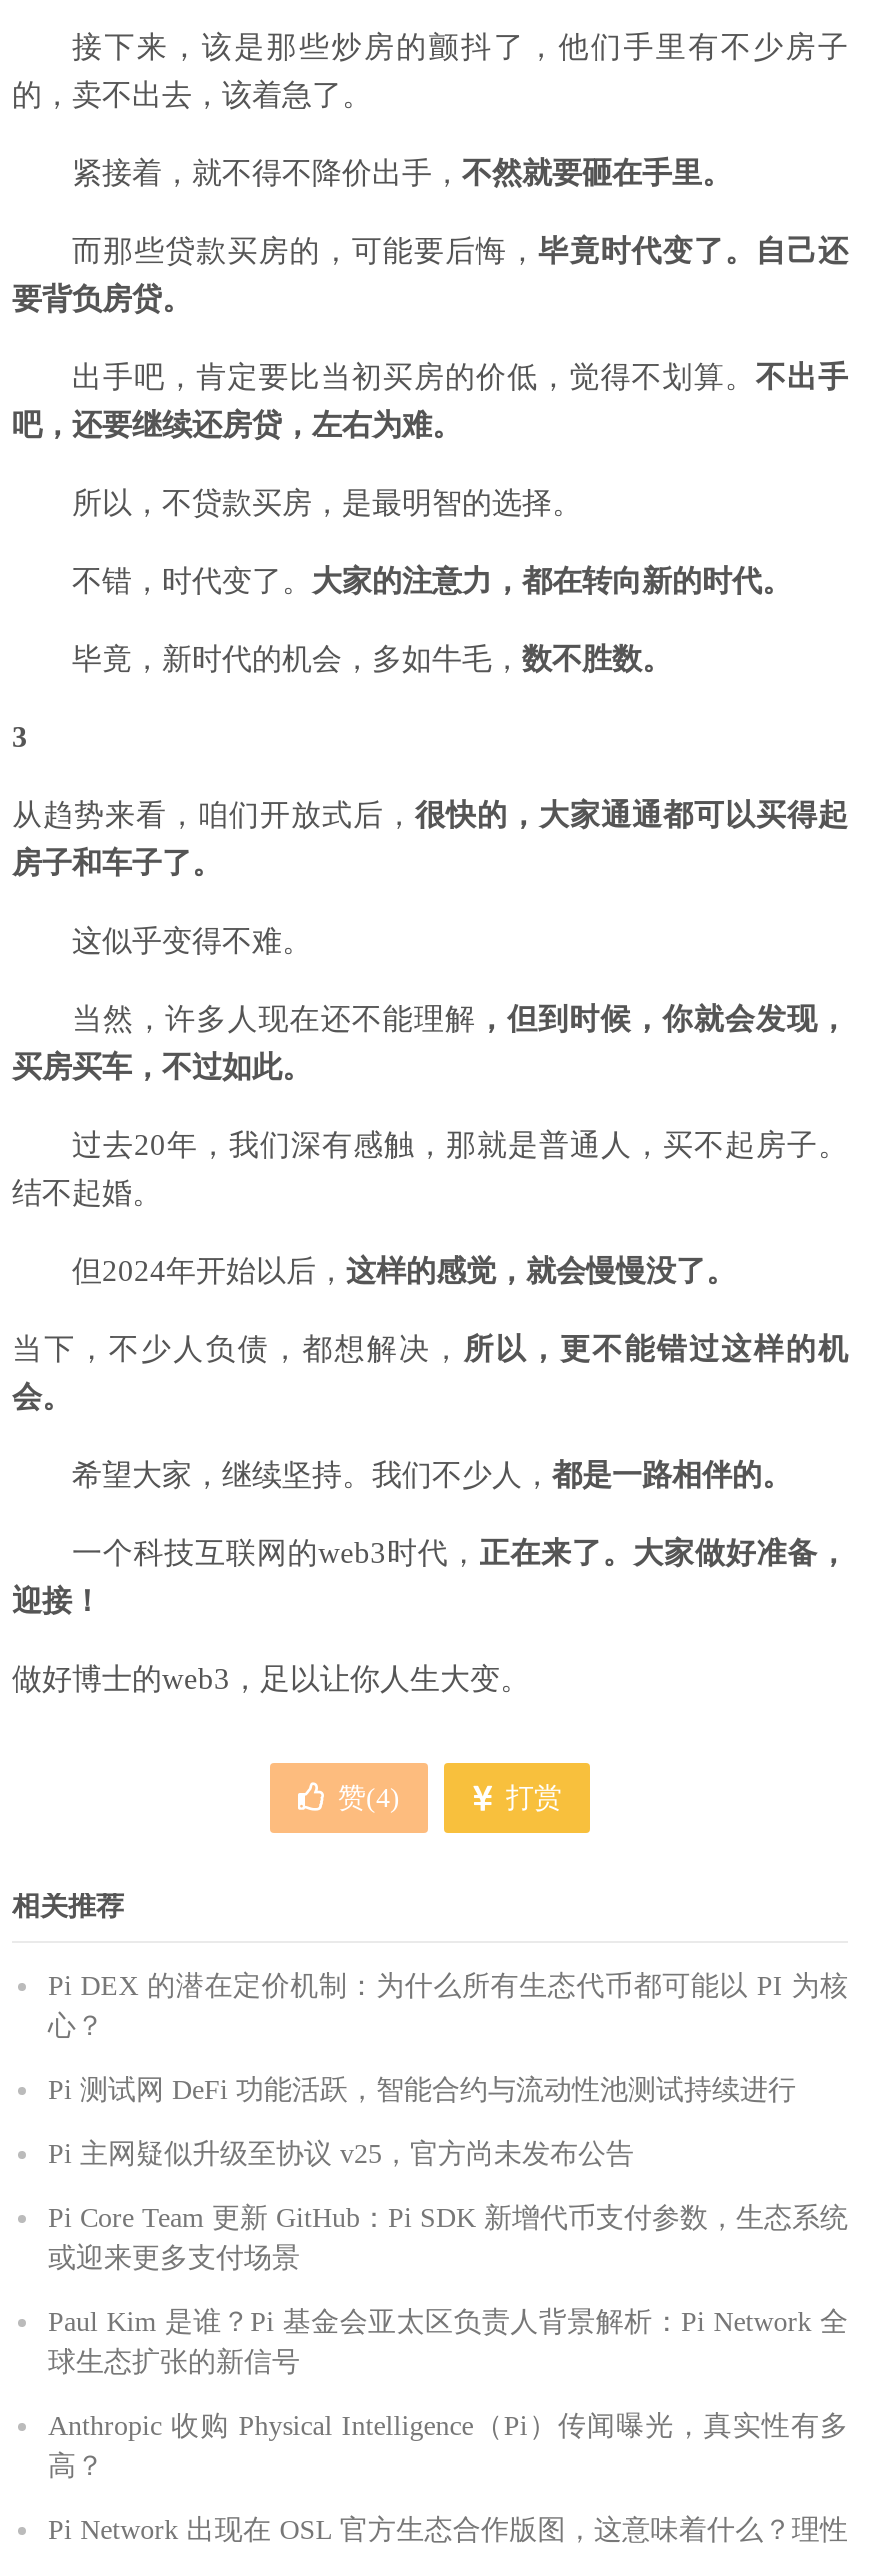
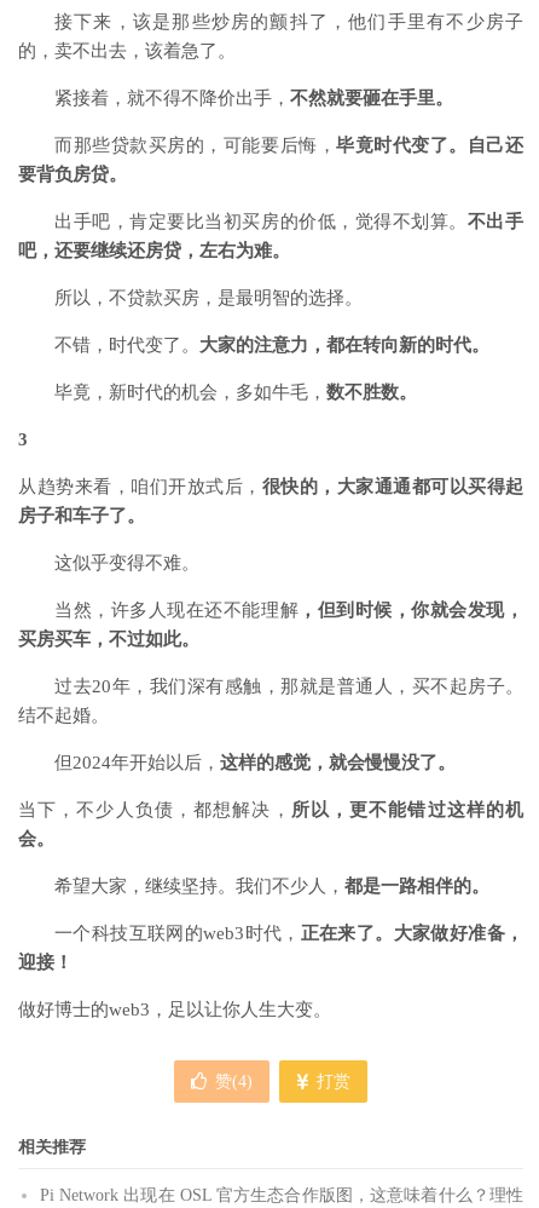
- Pi DEX 的潜在定价机制：为什么所有生态代币都可能以 PI 为核
- 心？
- Pi 测试网 DeFi 功能活跃，智能合约与流动性池测试持续进行
- Pi 主网疑似升级至协议 v25，官方尚未发布公告
- Pi Core Team 更新 GitHub：Pi SDK 新增代币支付参数，生态系统
- 或迎来更多支付场景
- Paul Kim 是谁？Pi 基金会亚太区负责人背景解析：Pi Network 全
- 球生态扩张的新信号
- Anthropic 收购 Physical Intelligence（Pi）传闻曝光，真实性有多
- 高？
